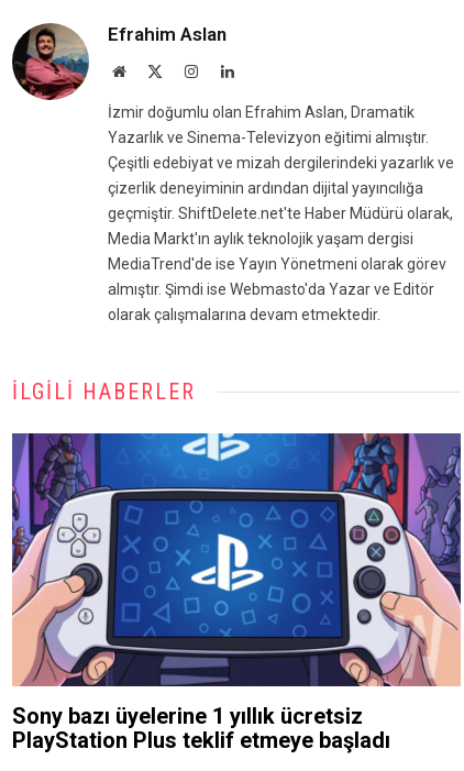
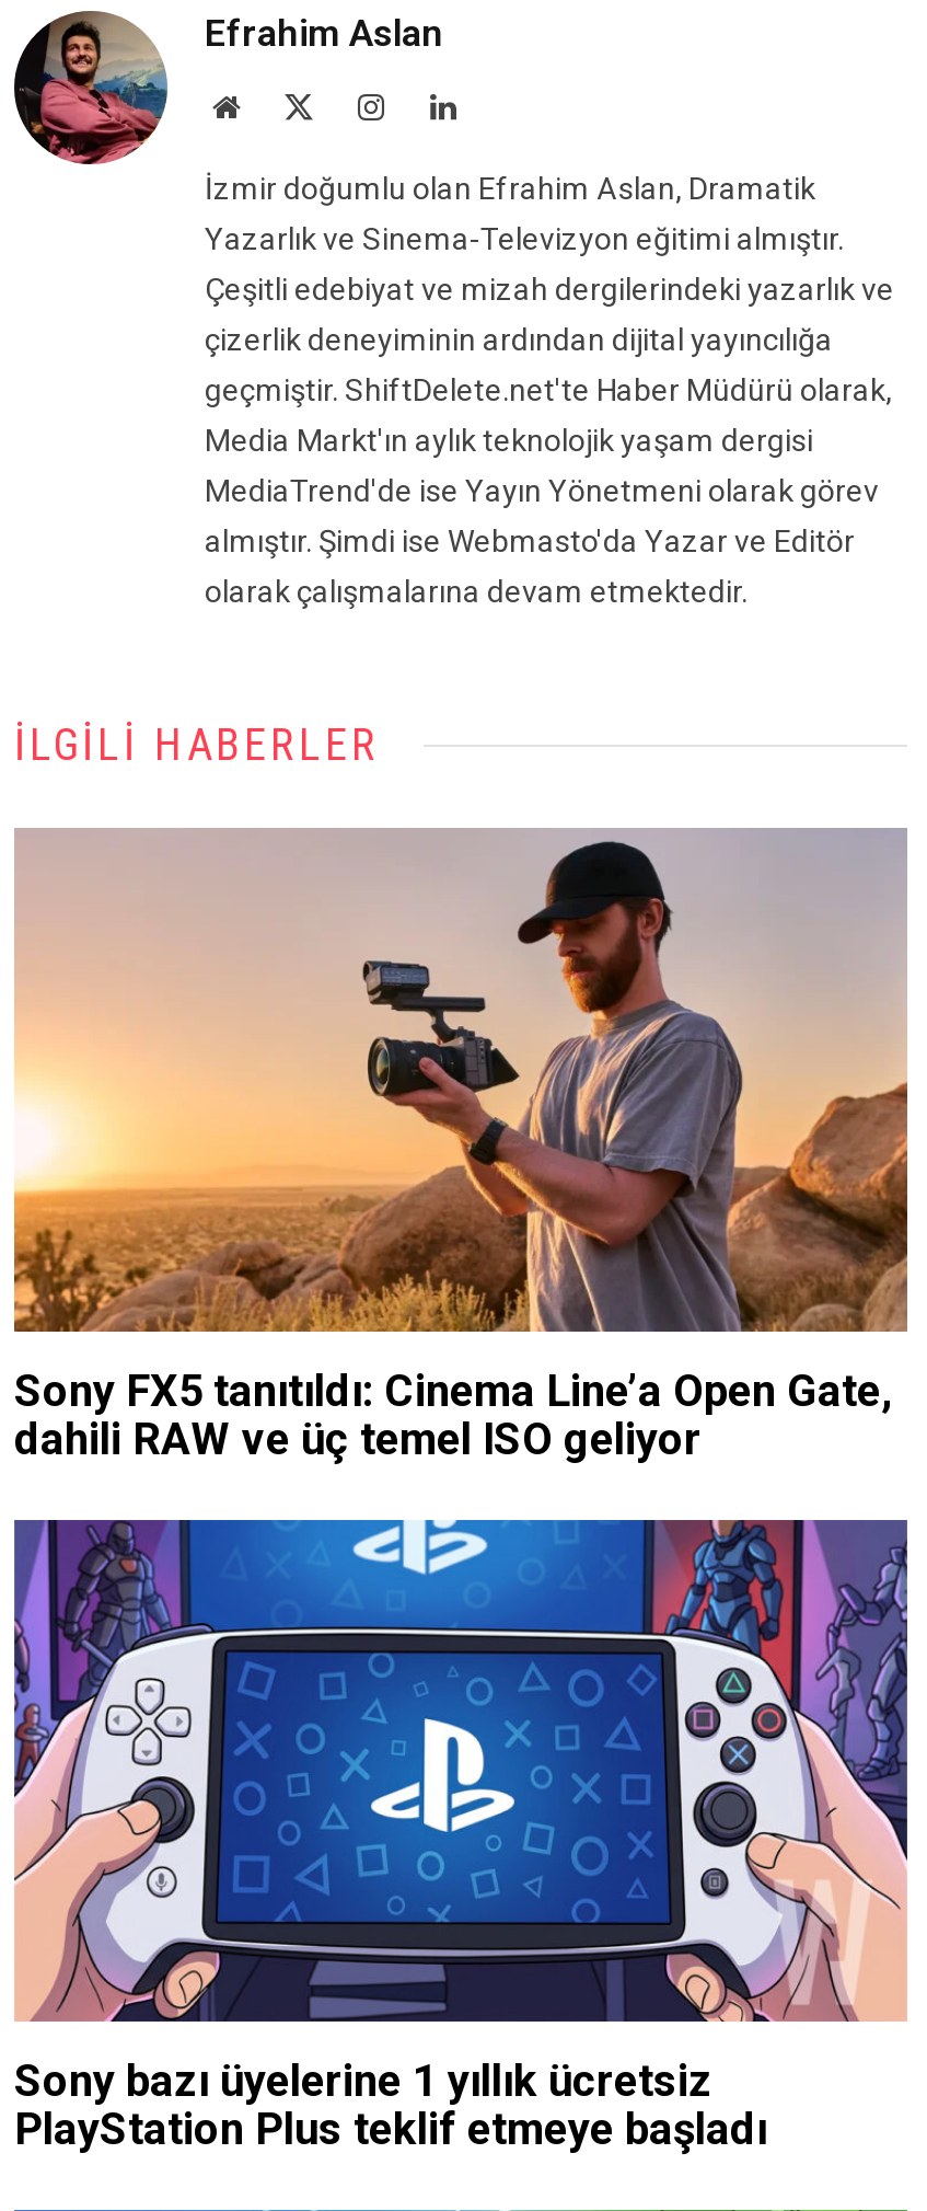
+ [image]
+ Sony FX5 tanıtıldı: Cinema Line’a Open Gate,
+ dahili RAW ve üç temel ISO geliyor
